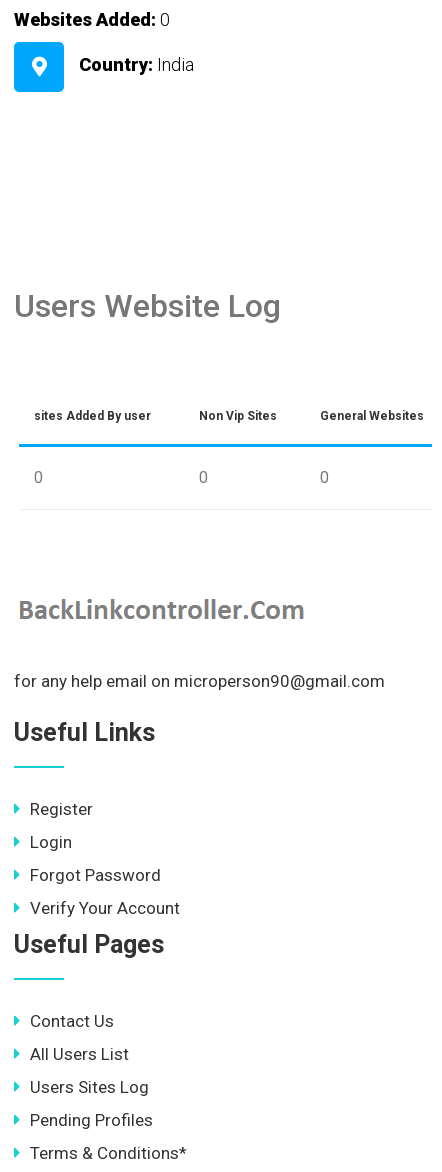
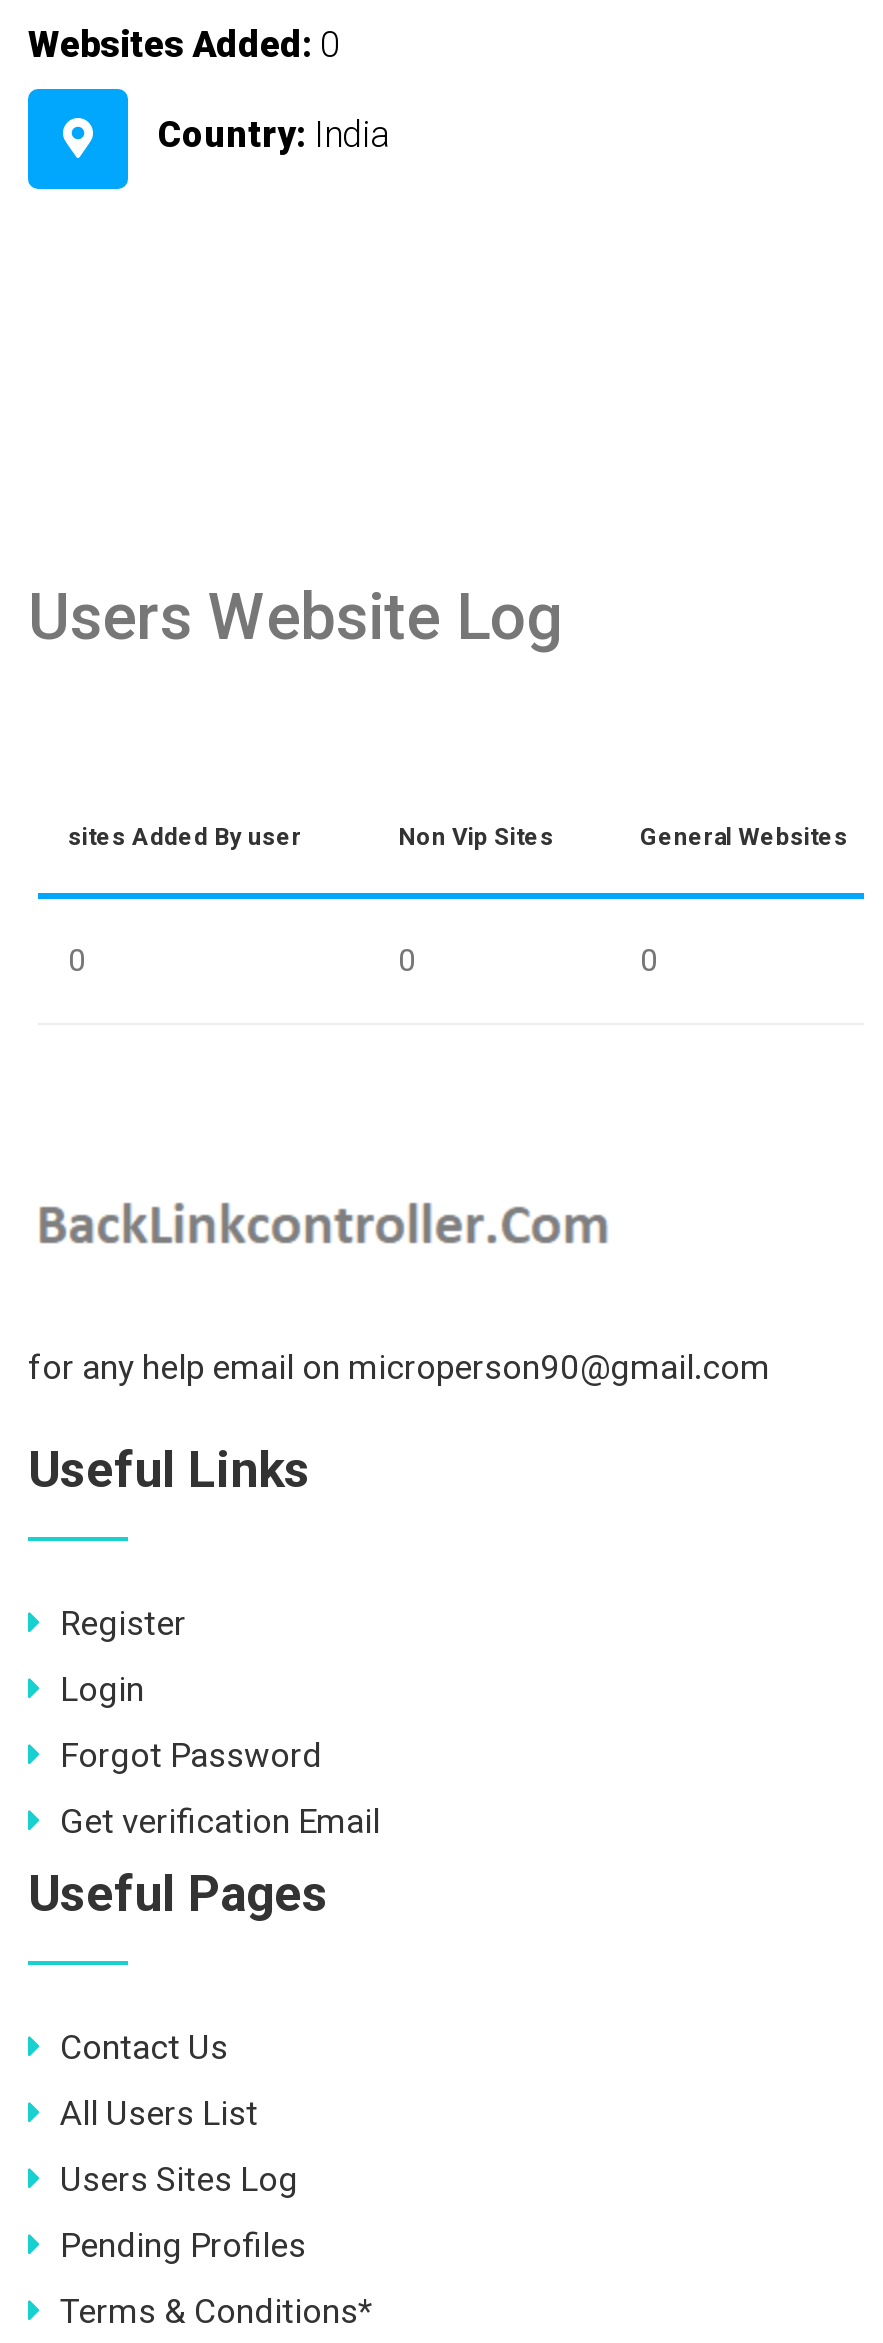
- Verify Your Account
+ Get verification Email
